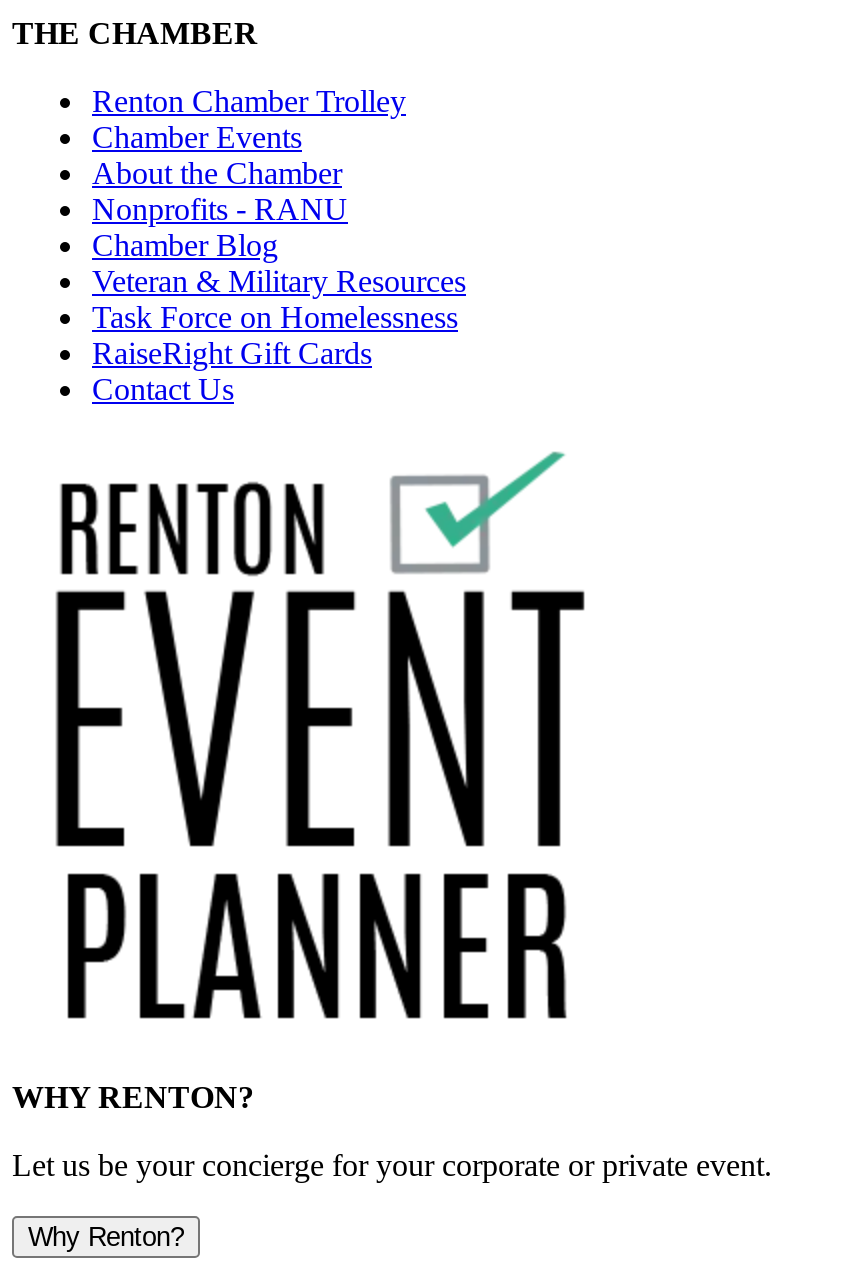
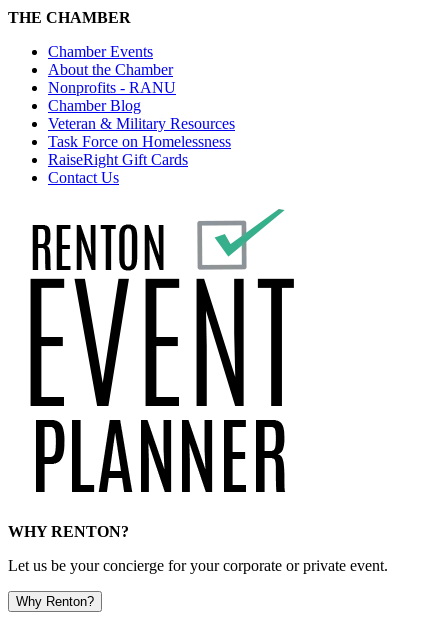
- Renton Chamber Trolley
